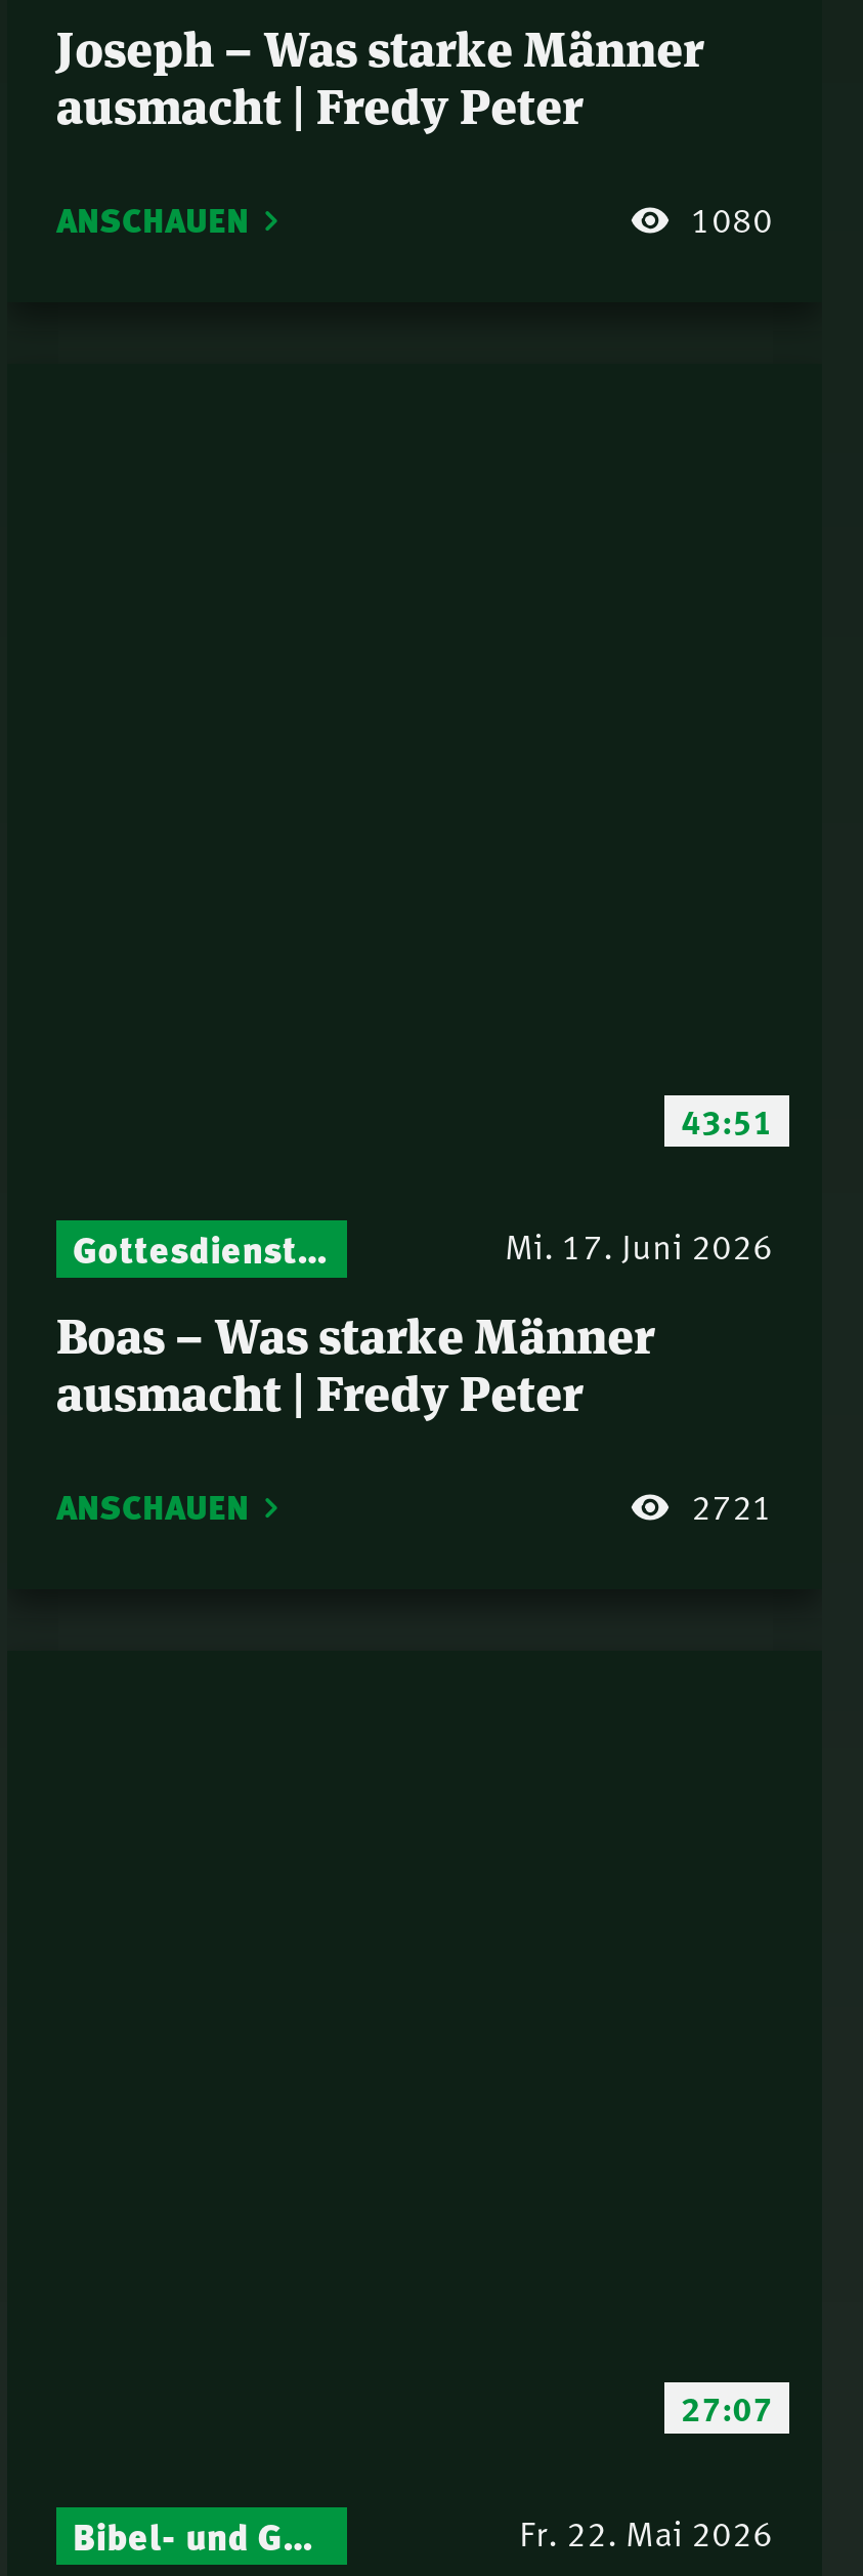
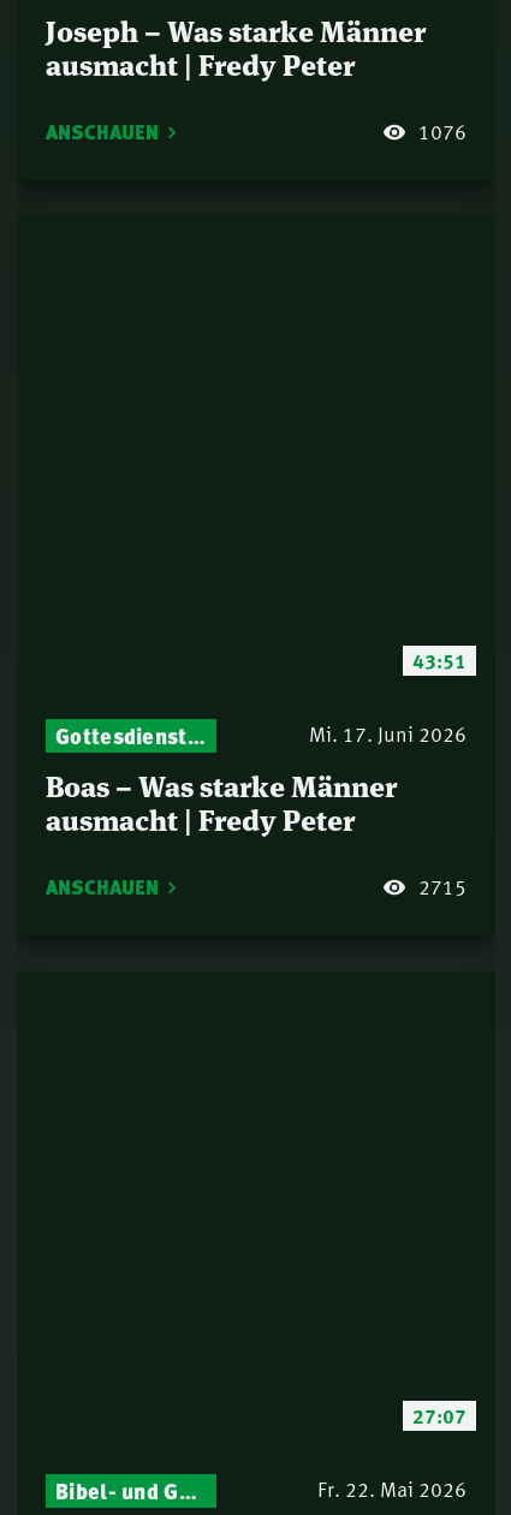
- 1080
+ 1076

- 2721
+ 2715
